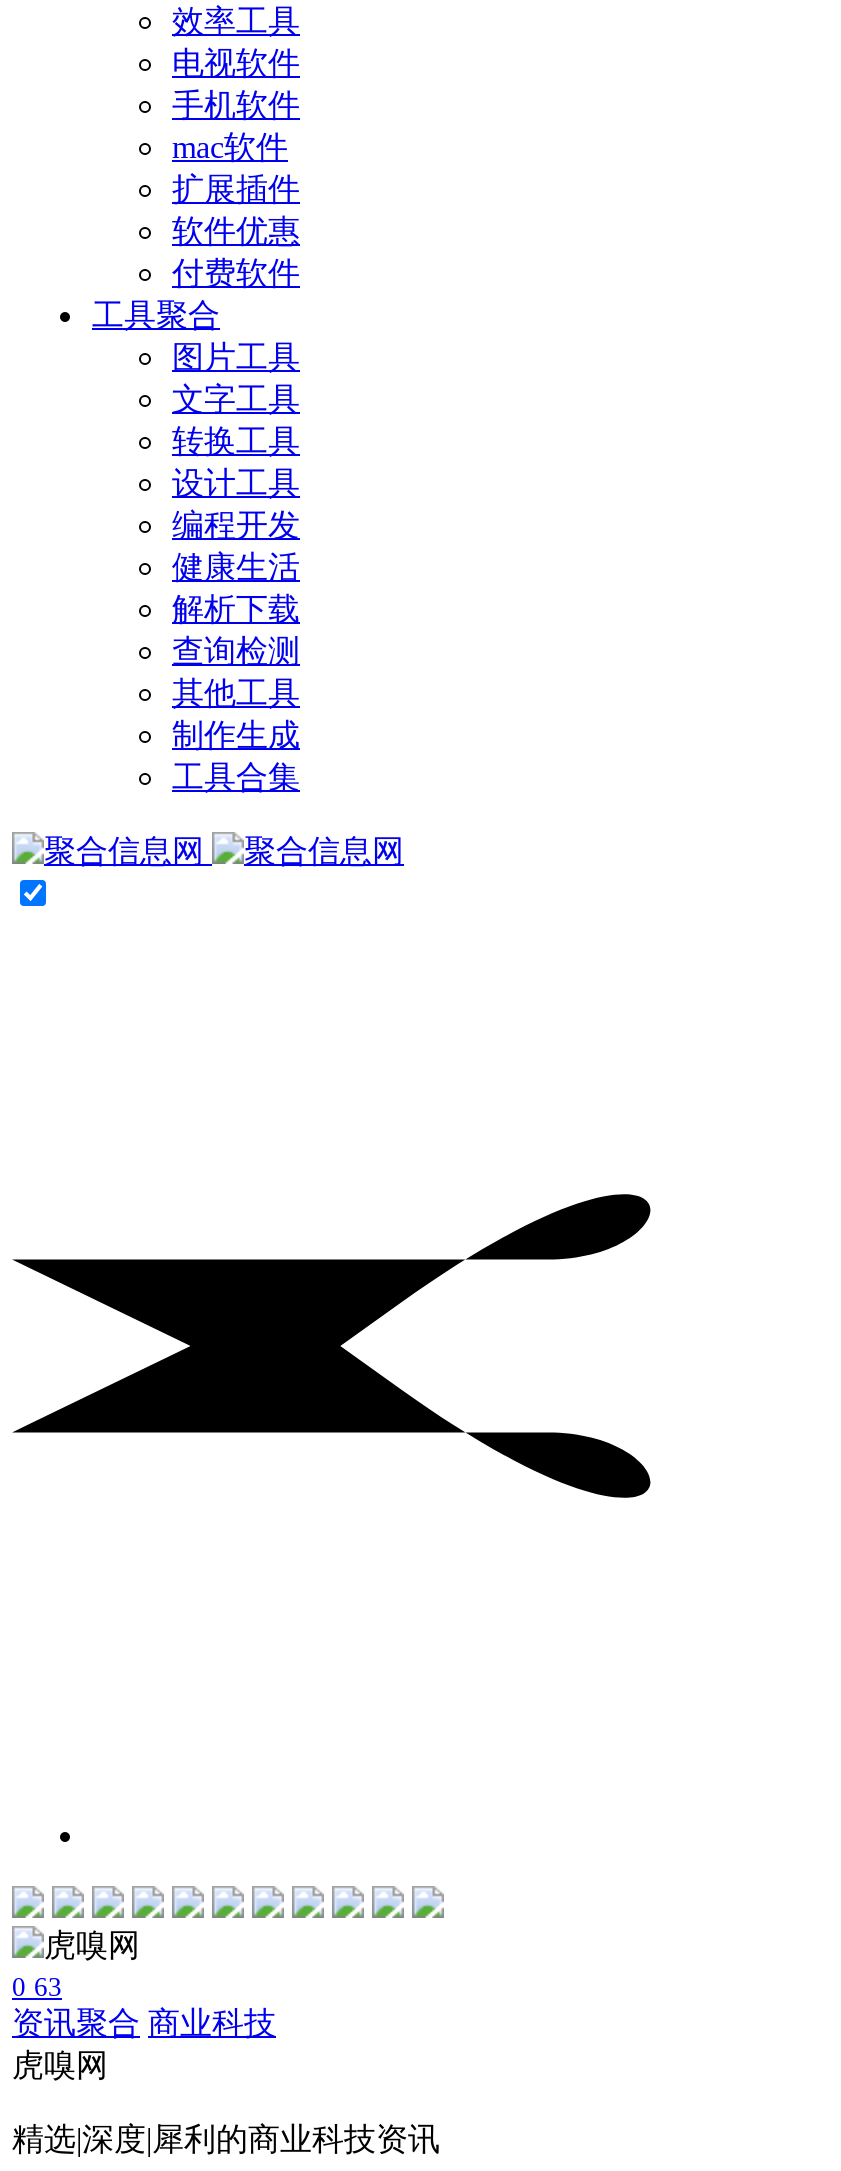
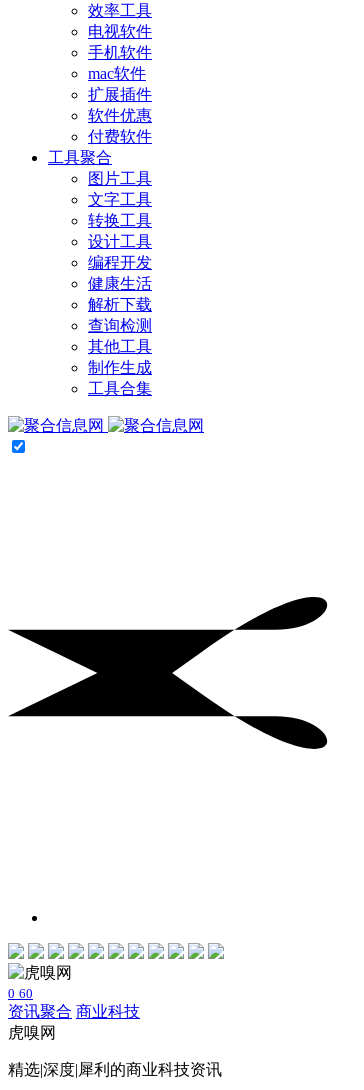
- 0 63
+ 0 60
